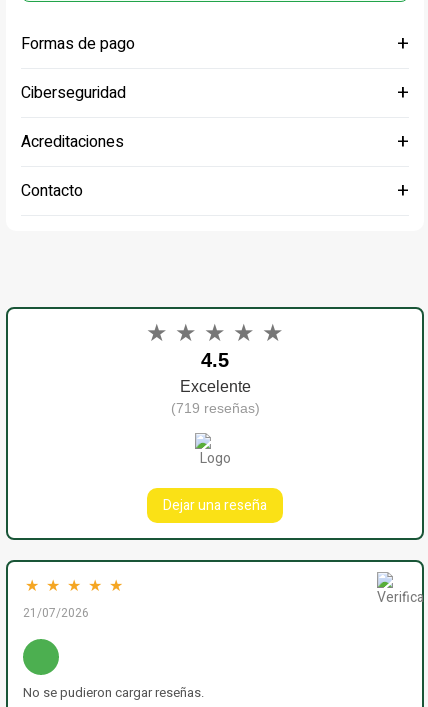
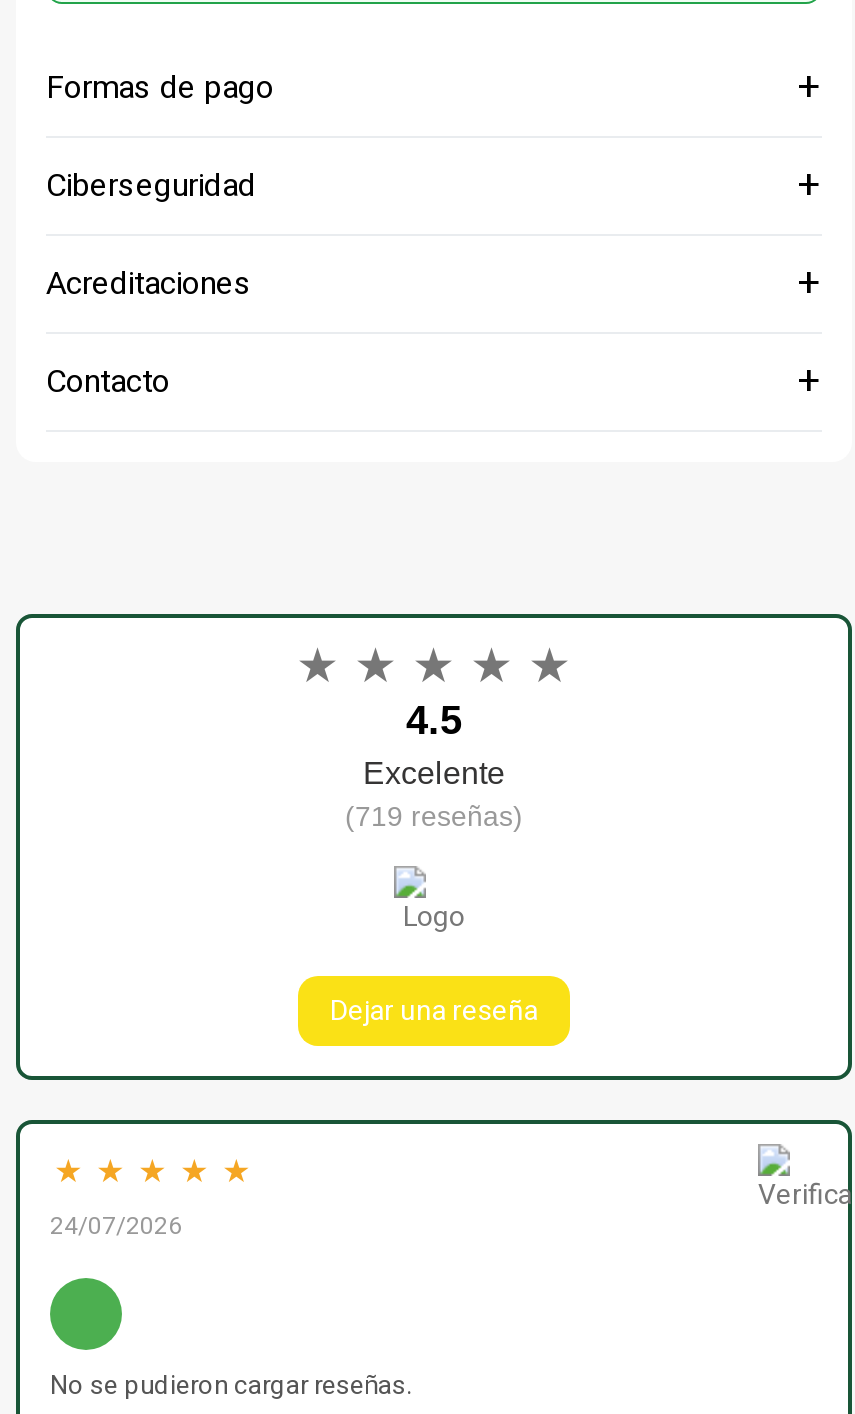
- 21/07/2026
+ 24/07/2026
